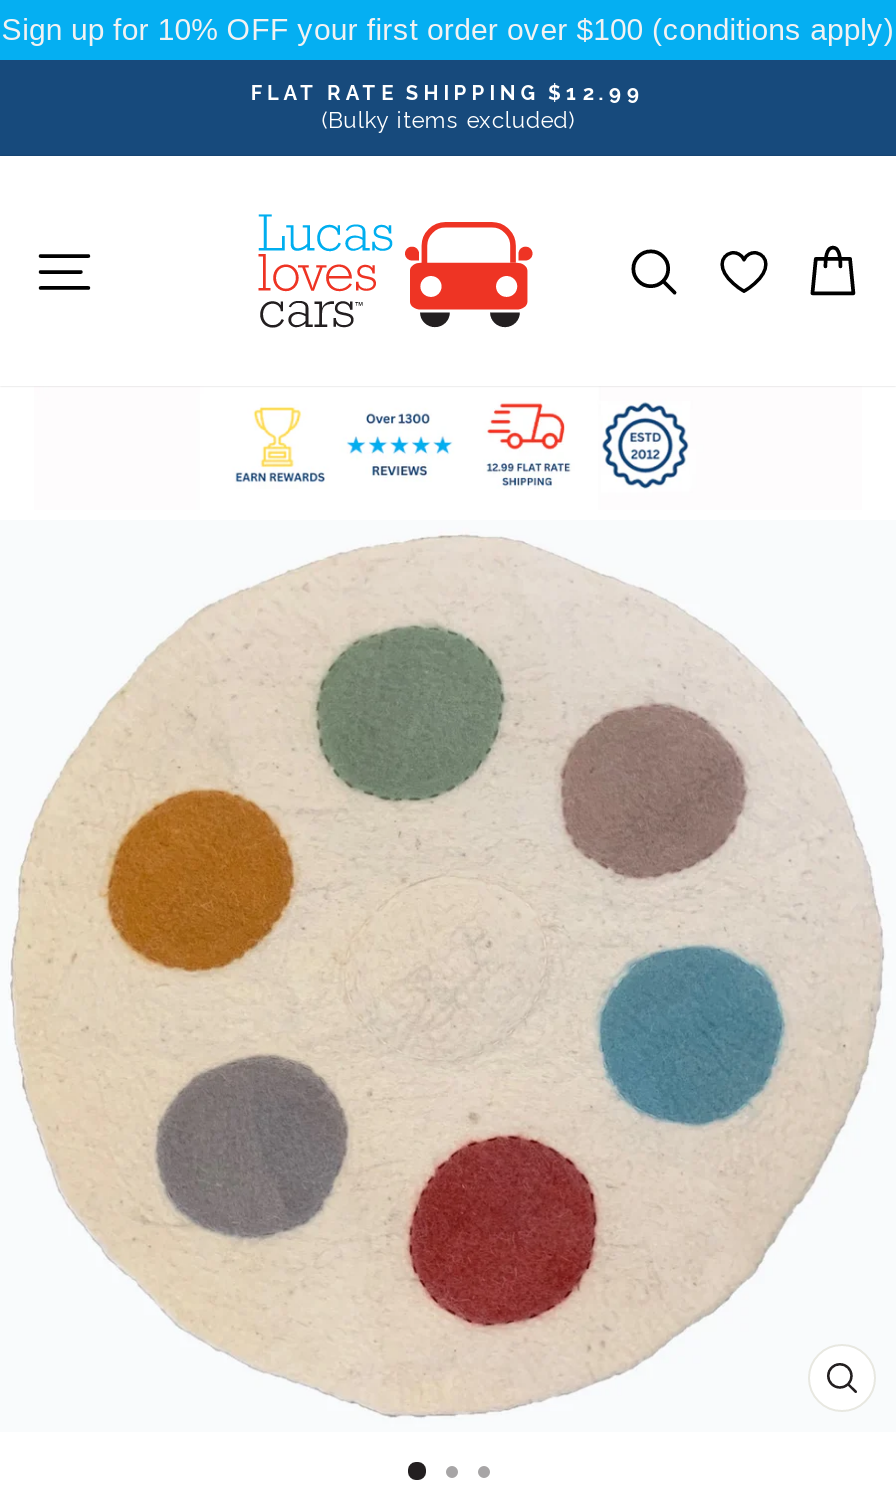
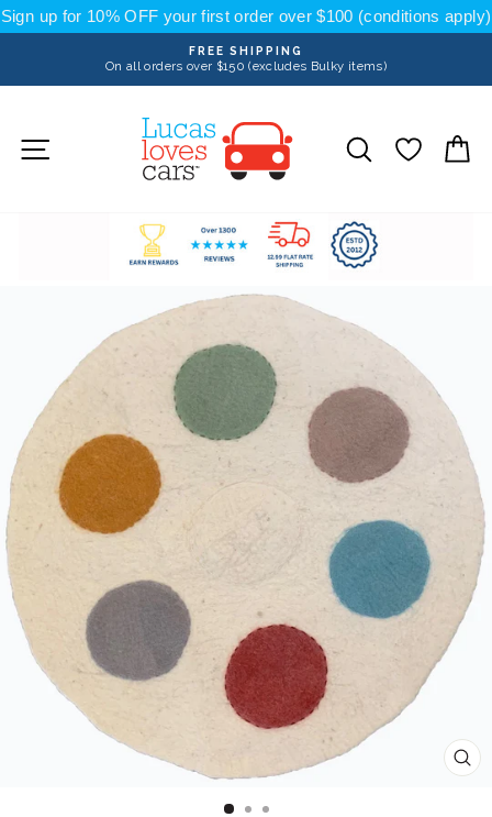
- FLAT RATE SHIPPING $12.99
- (Bulky items excluded)
+ FREE SHIPPING
+ On all orders over $150 (excludes Bulky items)
